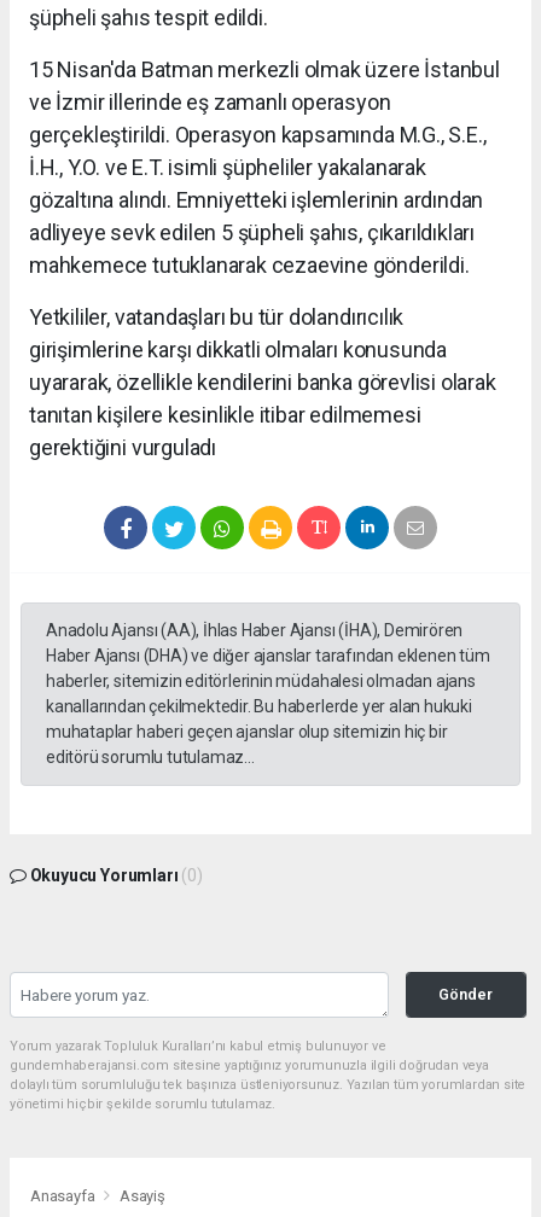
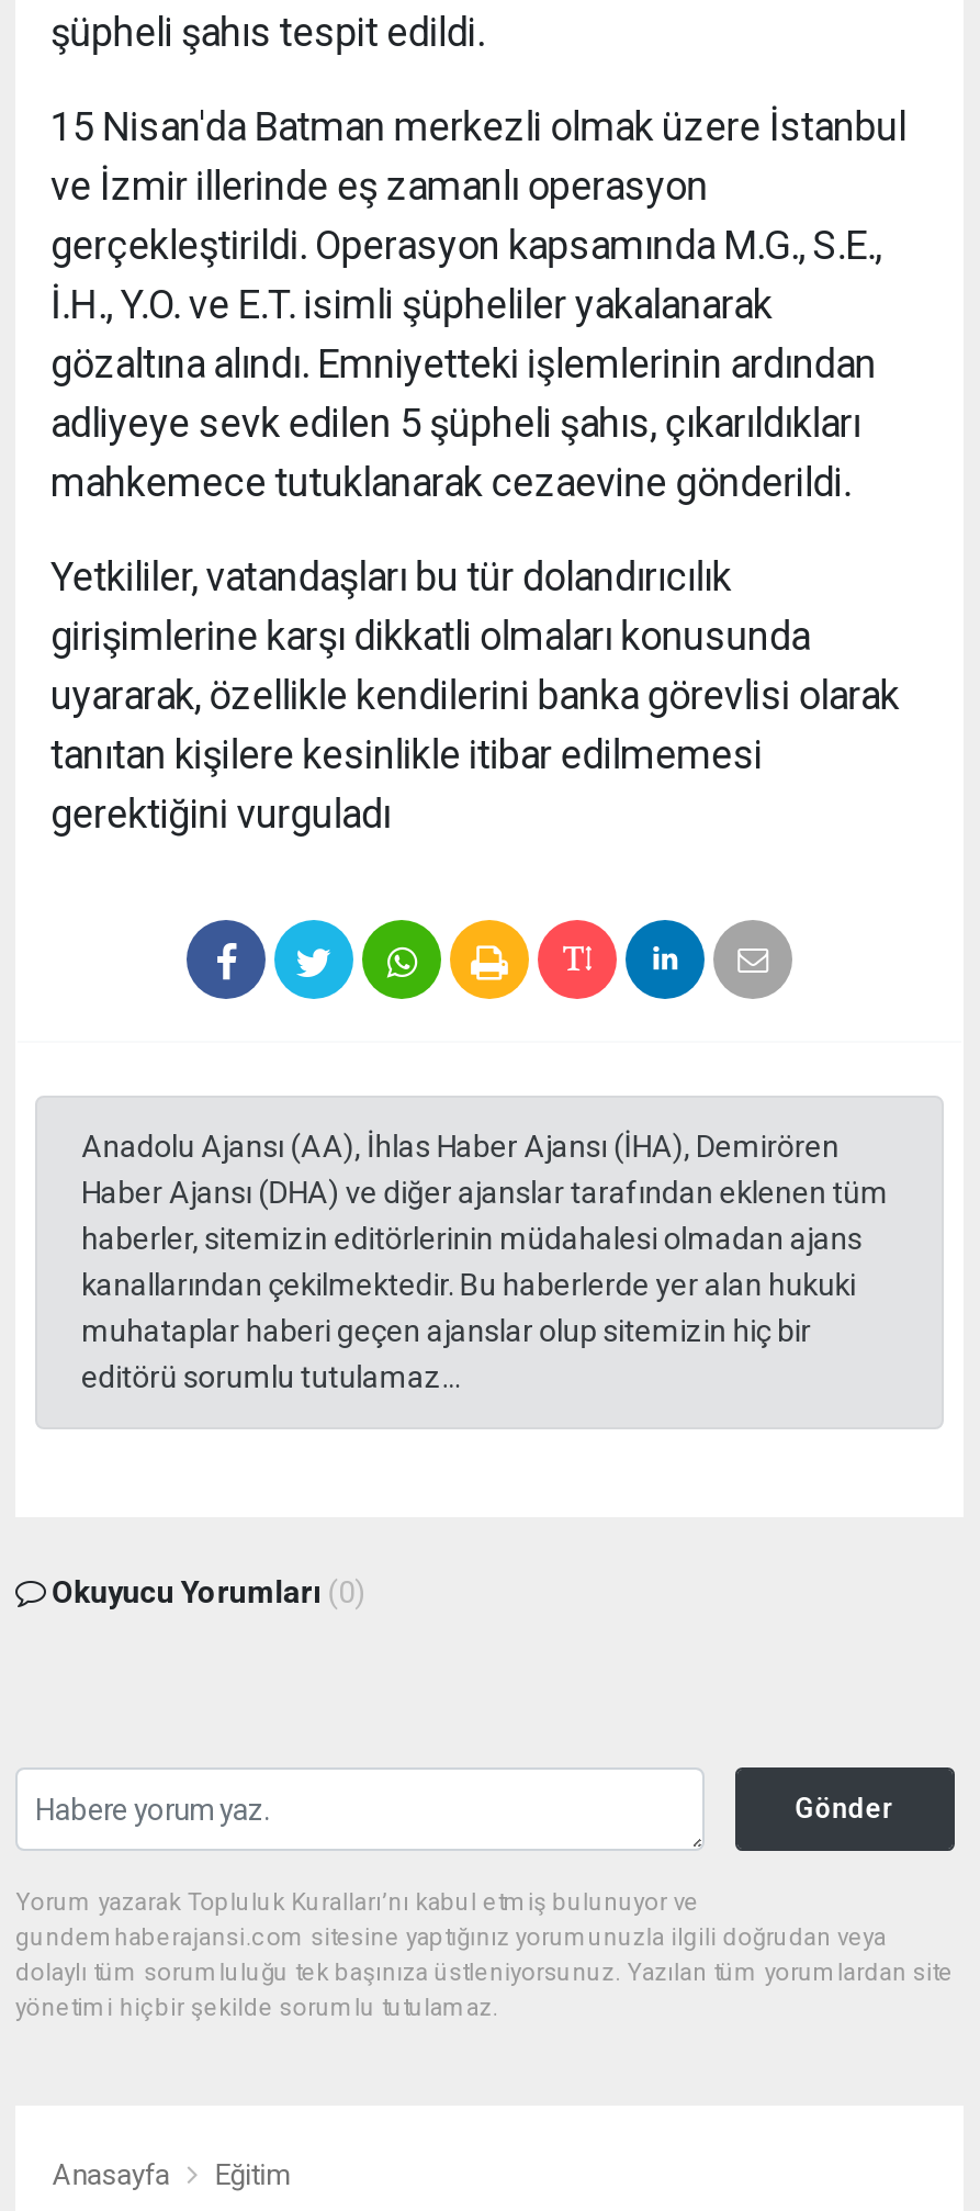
- Asayiş
+ Eğitim
